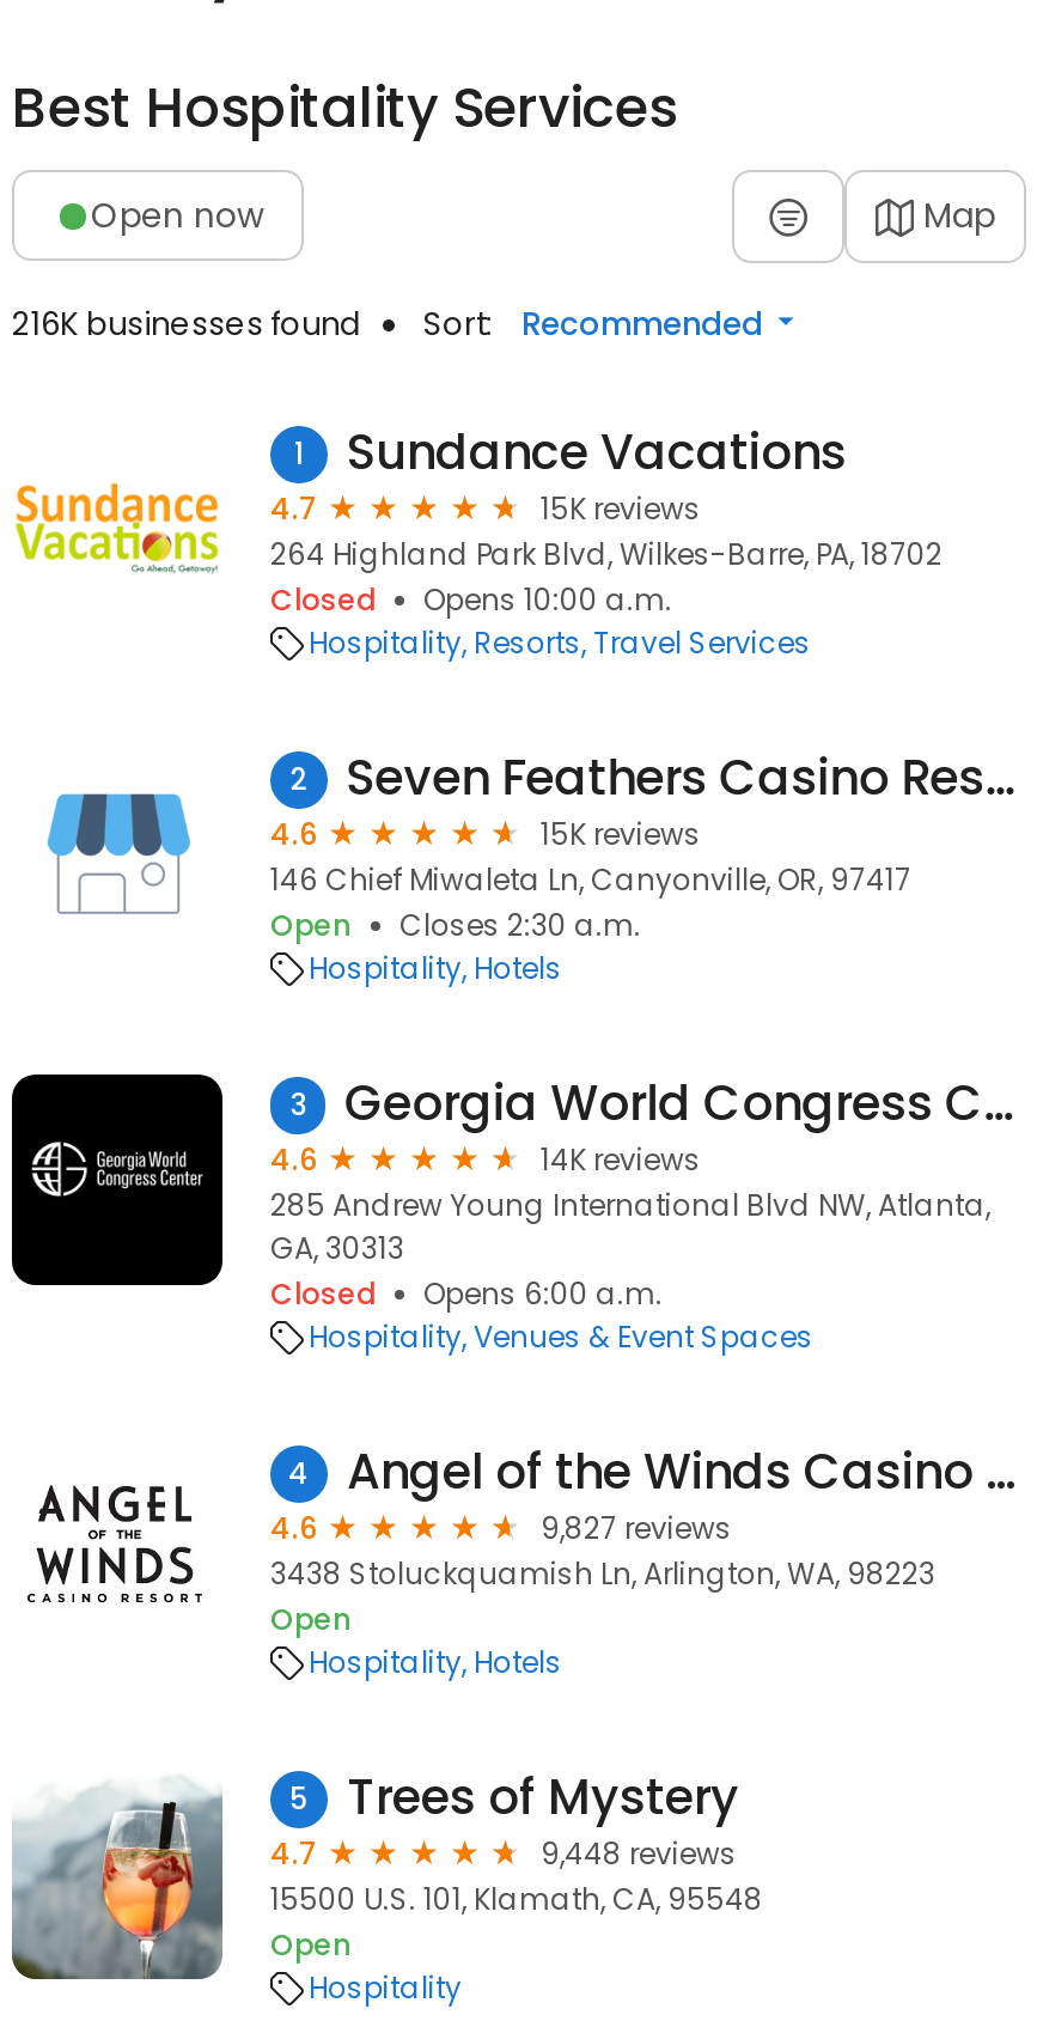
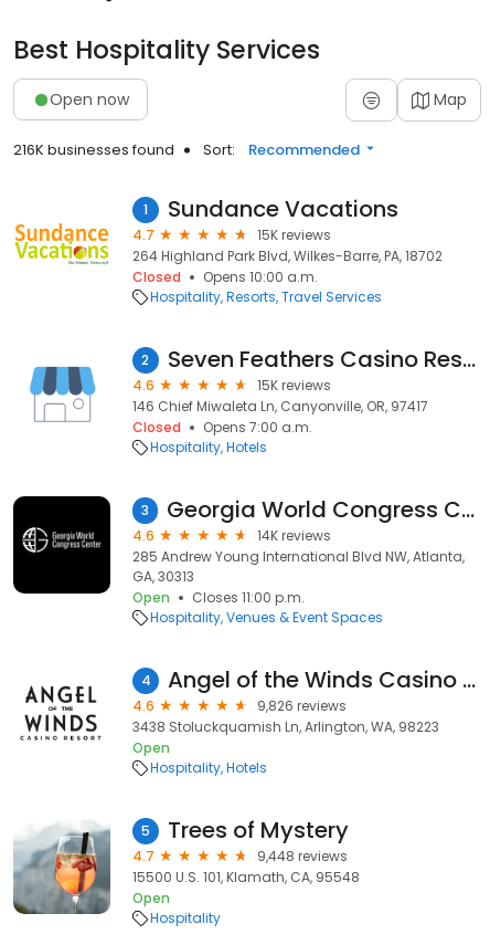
- Open
- Closes 2:30 a.m.
+ Closed
+ Opens 7:00 a.m.

- Closed
- Opens 6:00 a.m.
+ Open
+ Closes 11:00 p.m.

- 9,827 reviews
+ 9,826 reviews
